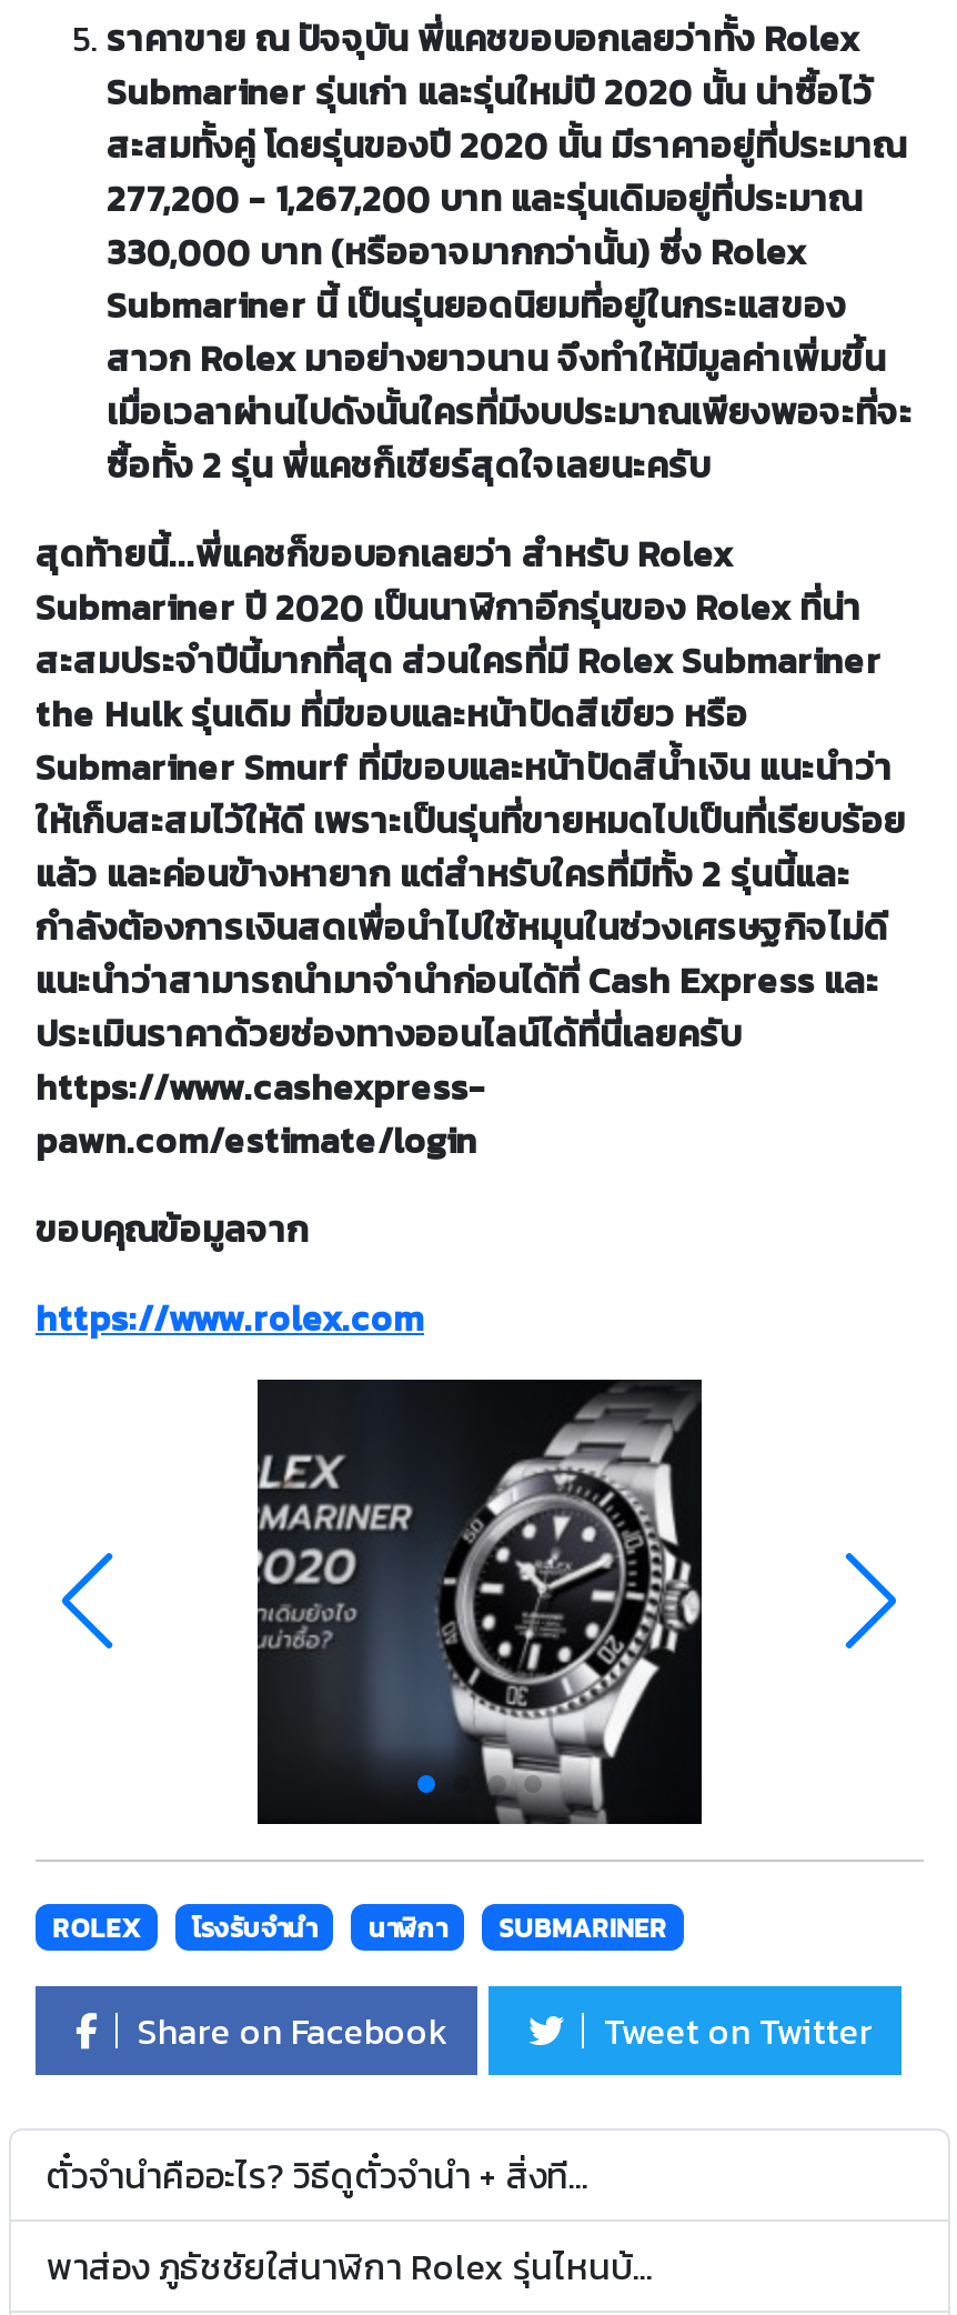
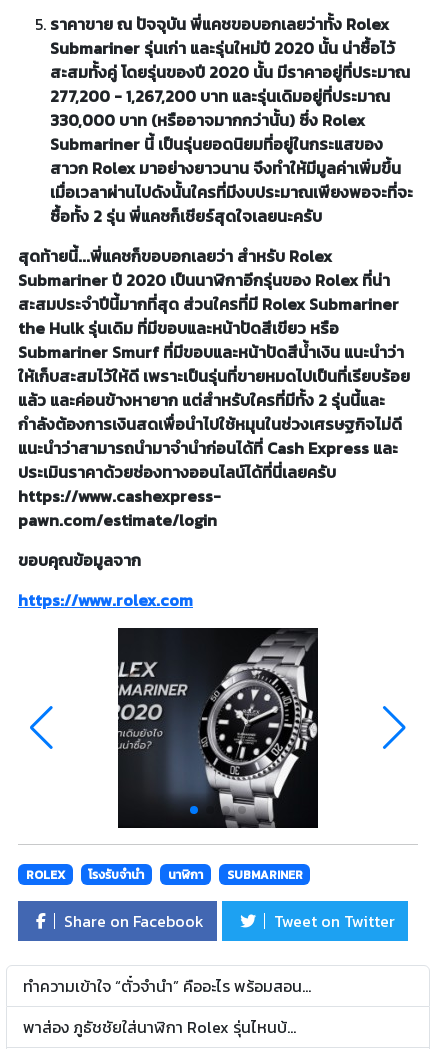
- ตั๋วจำนำคืออะไร? วิธีดูตั๋วจำนำ + สิ่งที...
+ ทำความเข้าใจ “ตั๋วจำนำ” คืออะไร พร้อมสอน...
